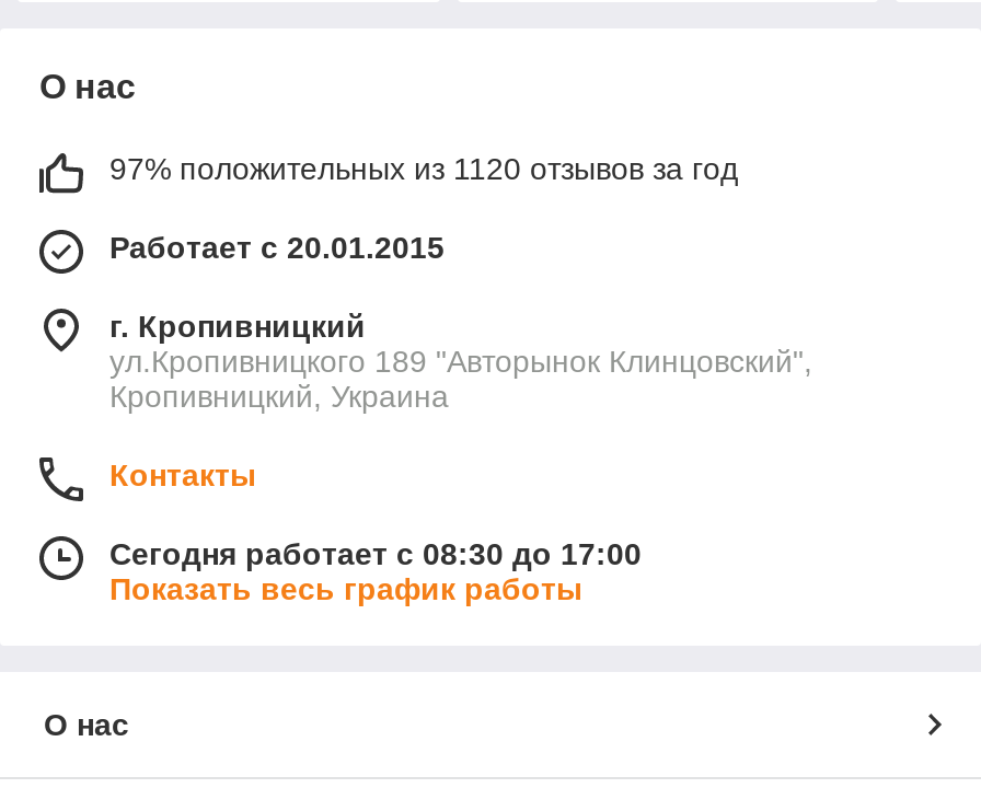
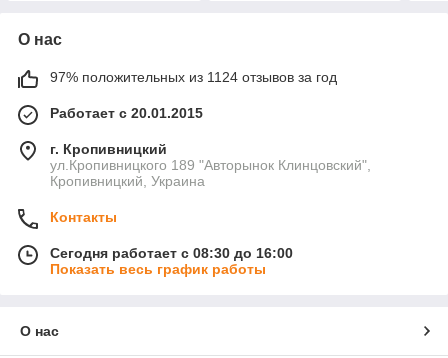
- 97% положительных из 1120 отзывов за год
+ 97% положительных из 1124 отзывов за год

- Сегодня работает с 08:30 до 17:00
+ Сегодня работает с 08:30 до 16:00
